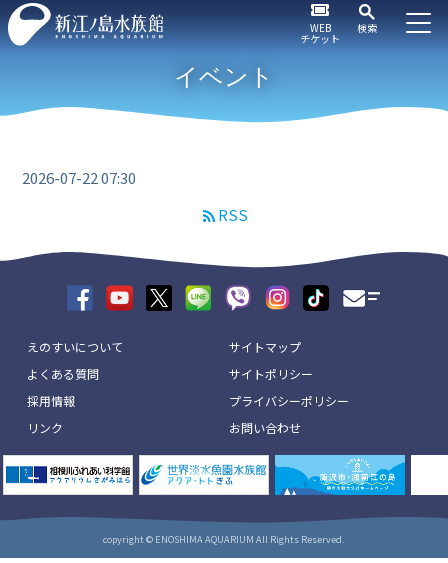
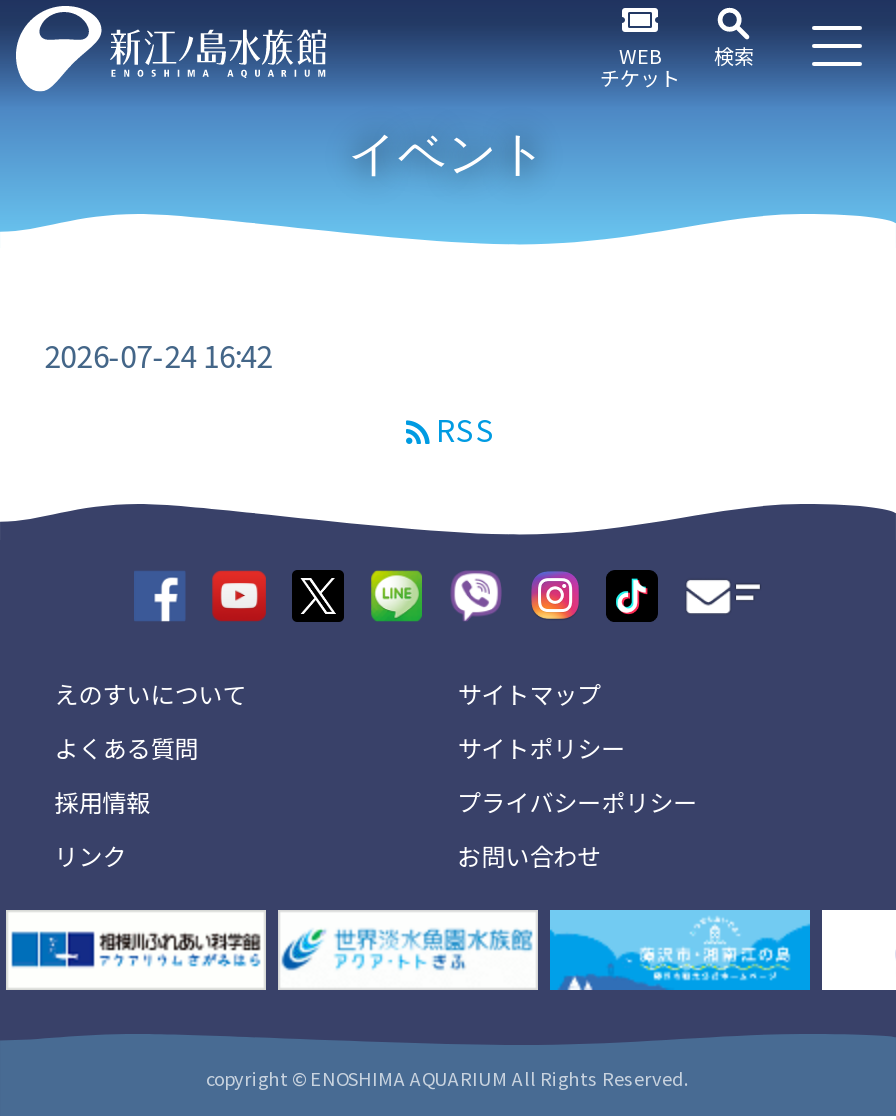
- 2026-07-22 07:30
+ 2026-07-24 16:42
